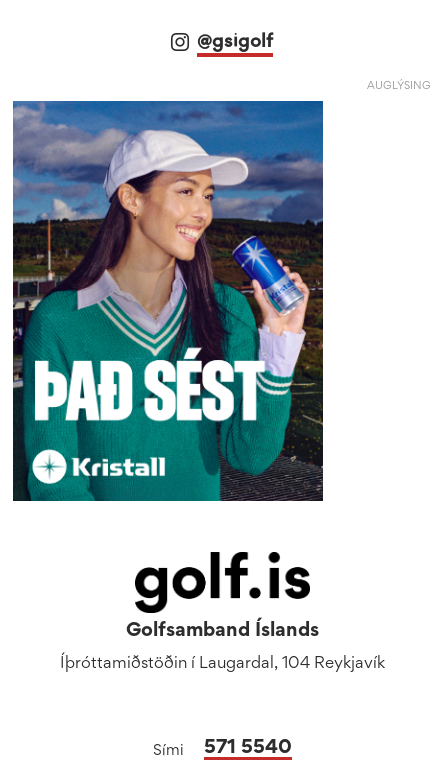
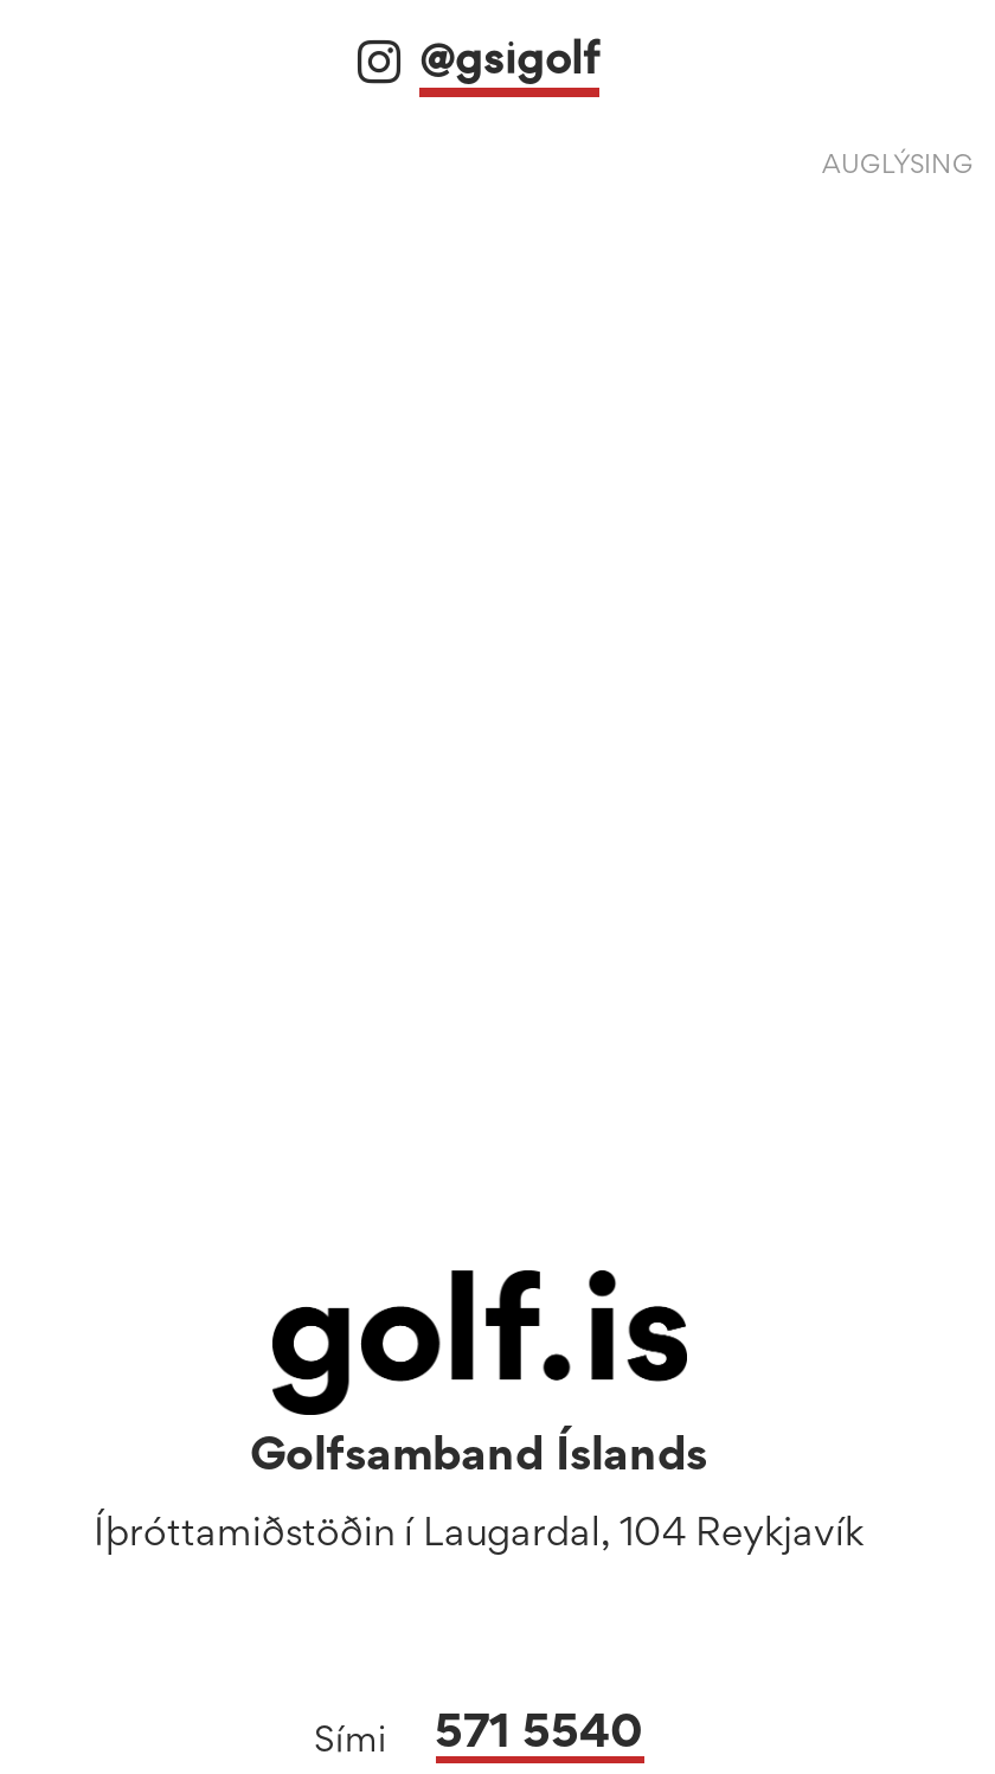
- [image]
